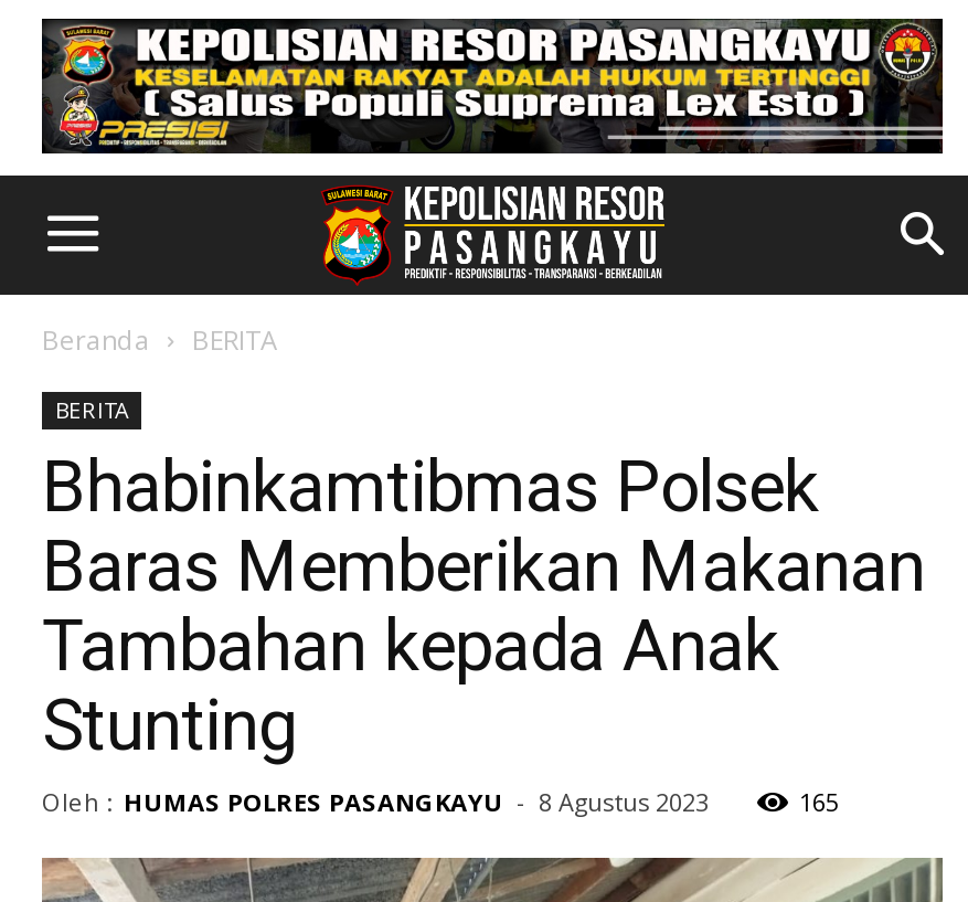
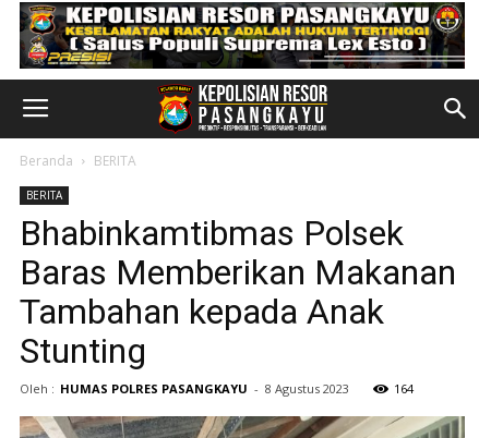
- 165
+ 164
